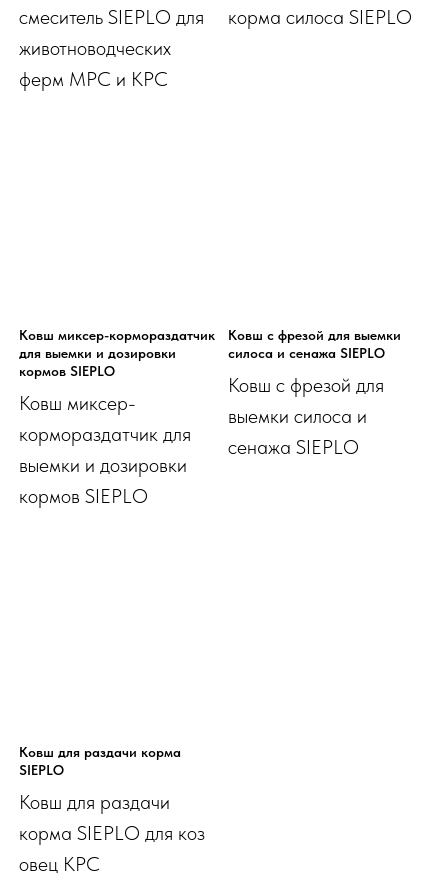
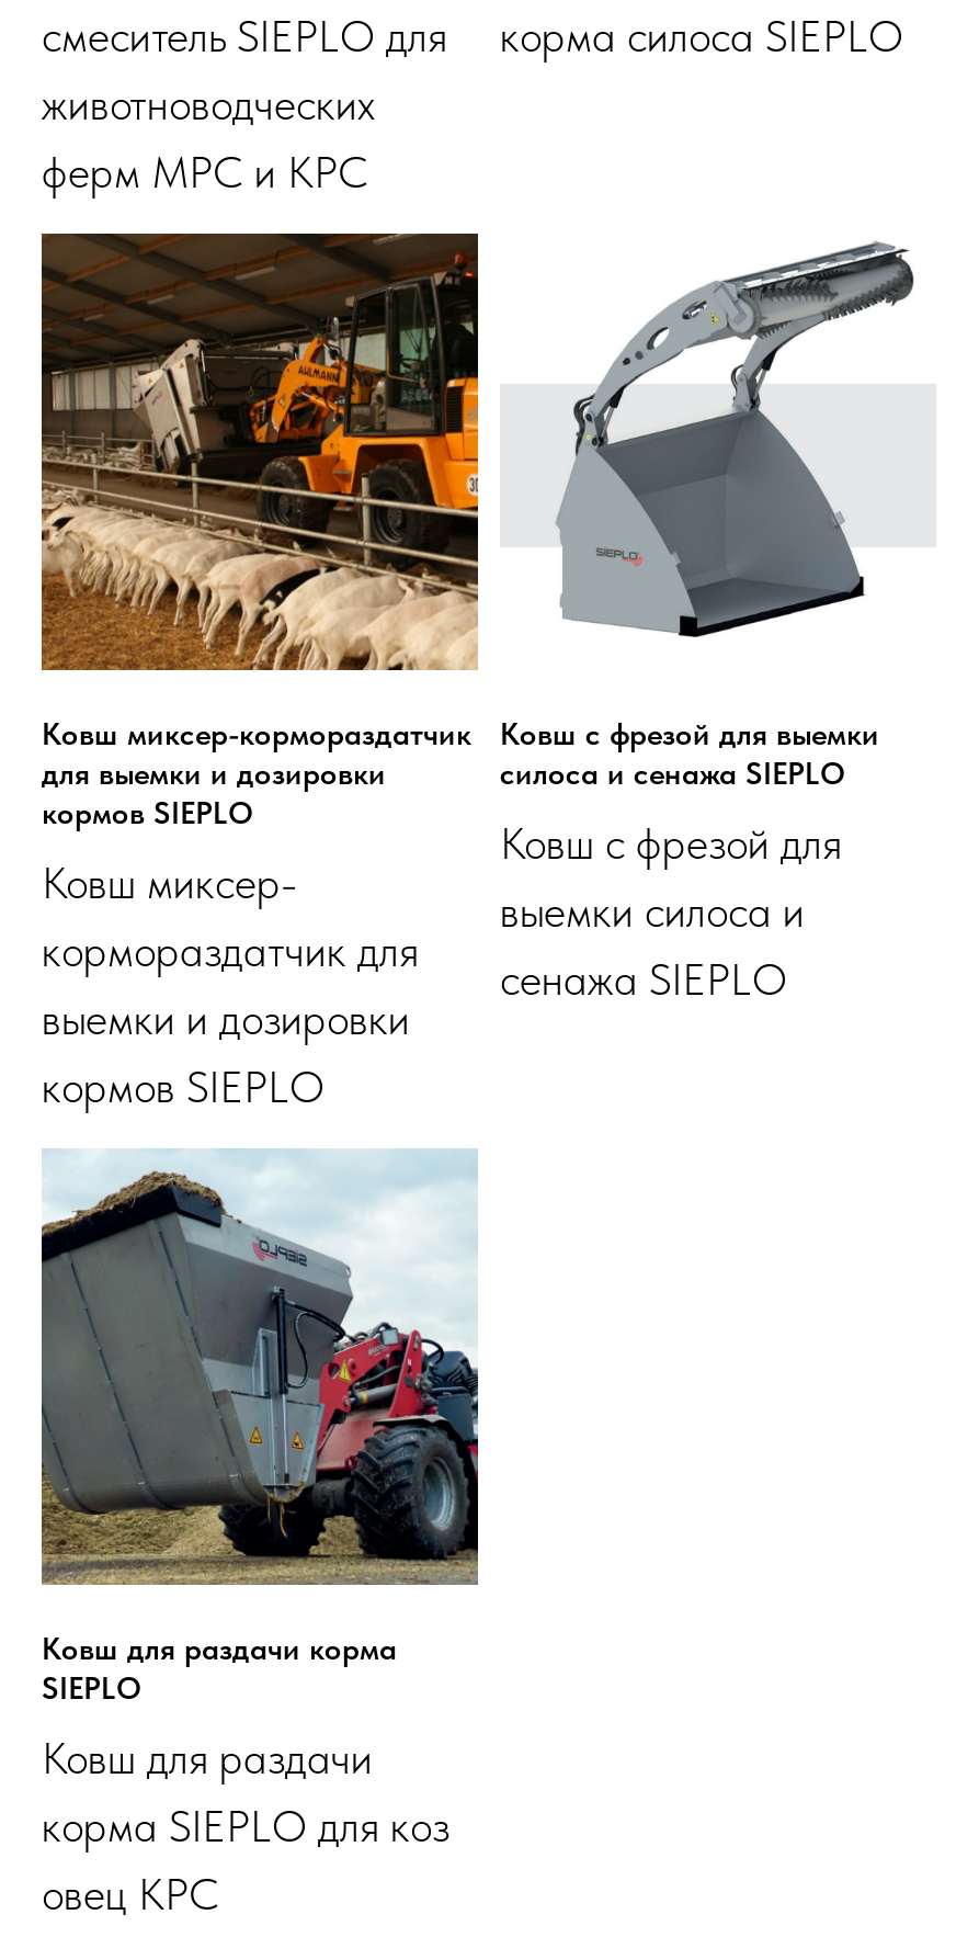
+ [image]

+ [image]

+ [image]
